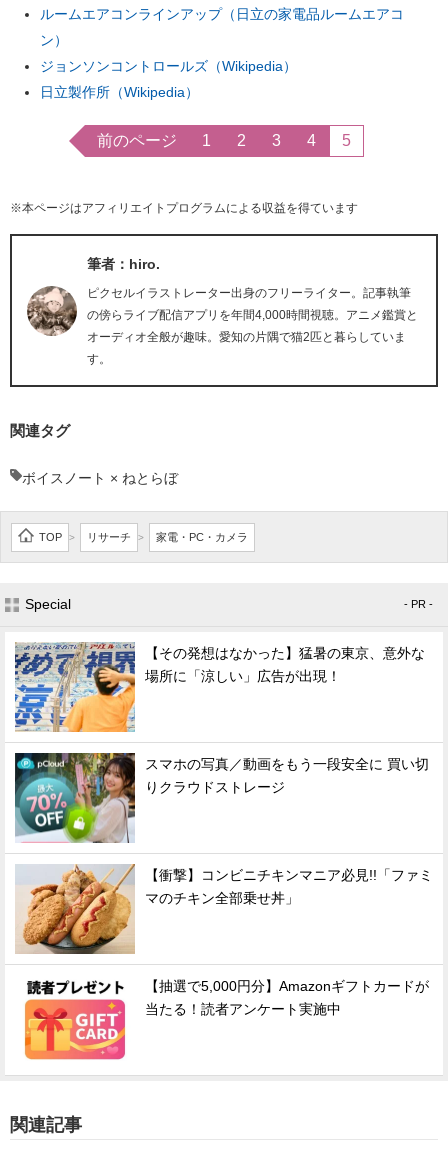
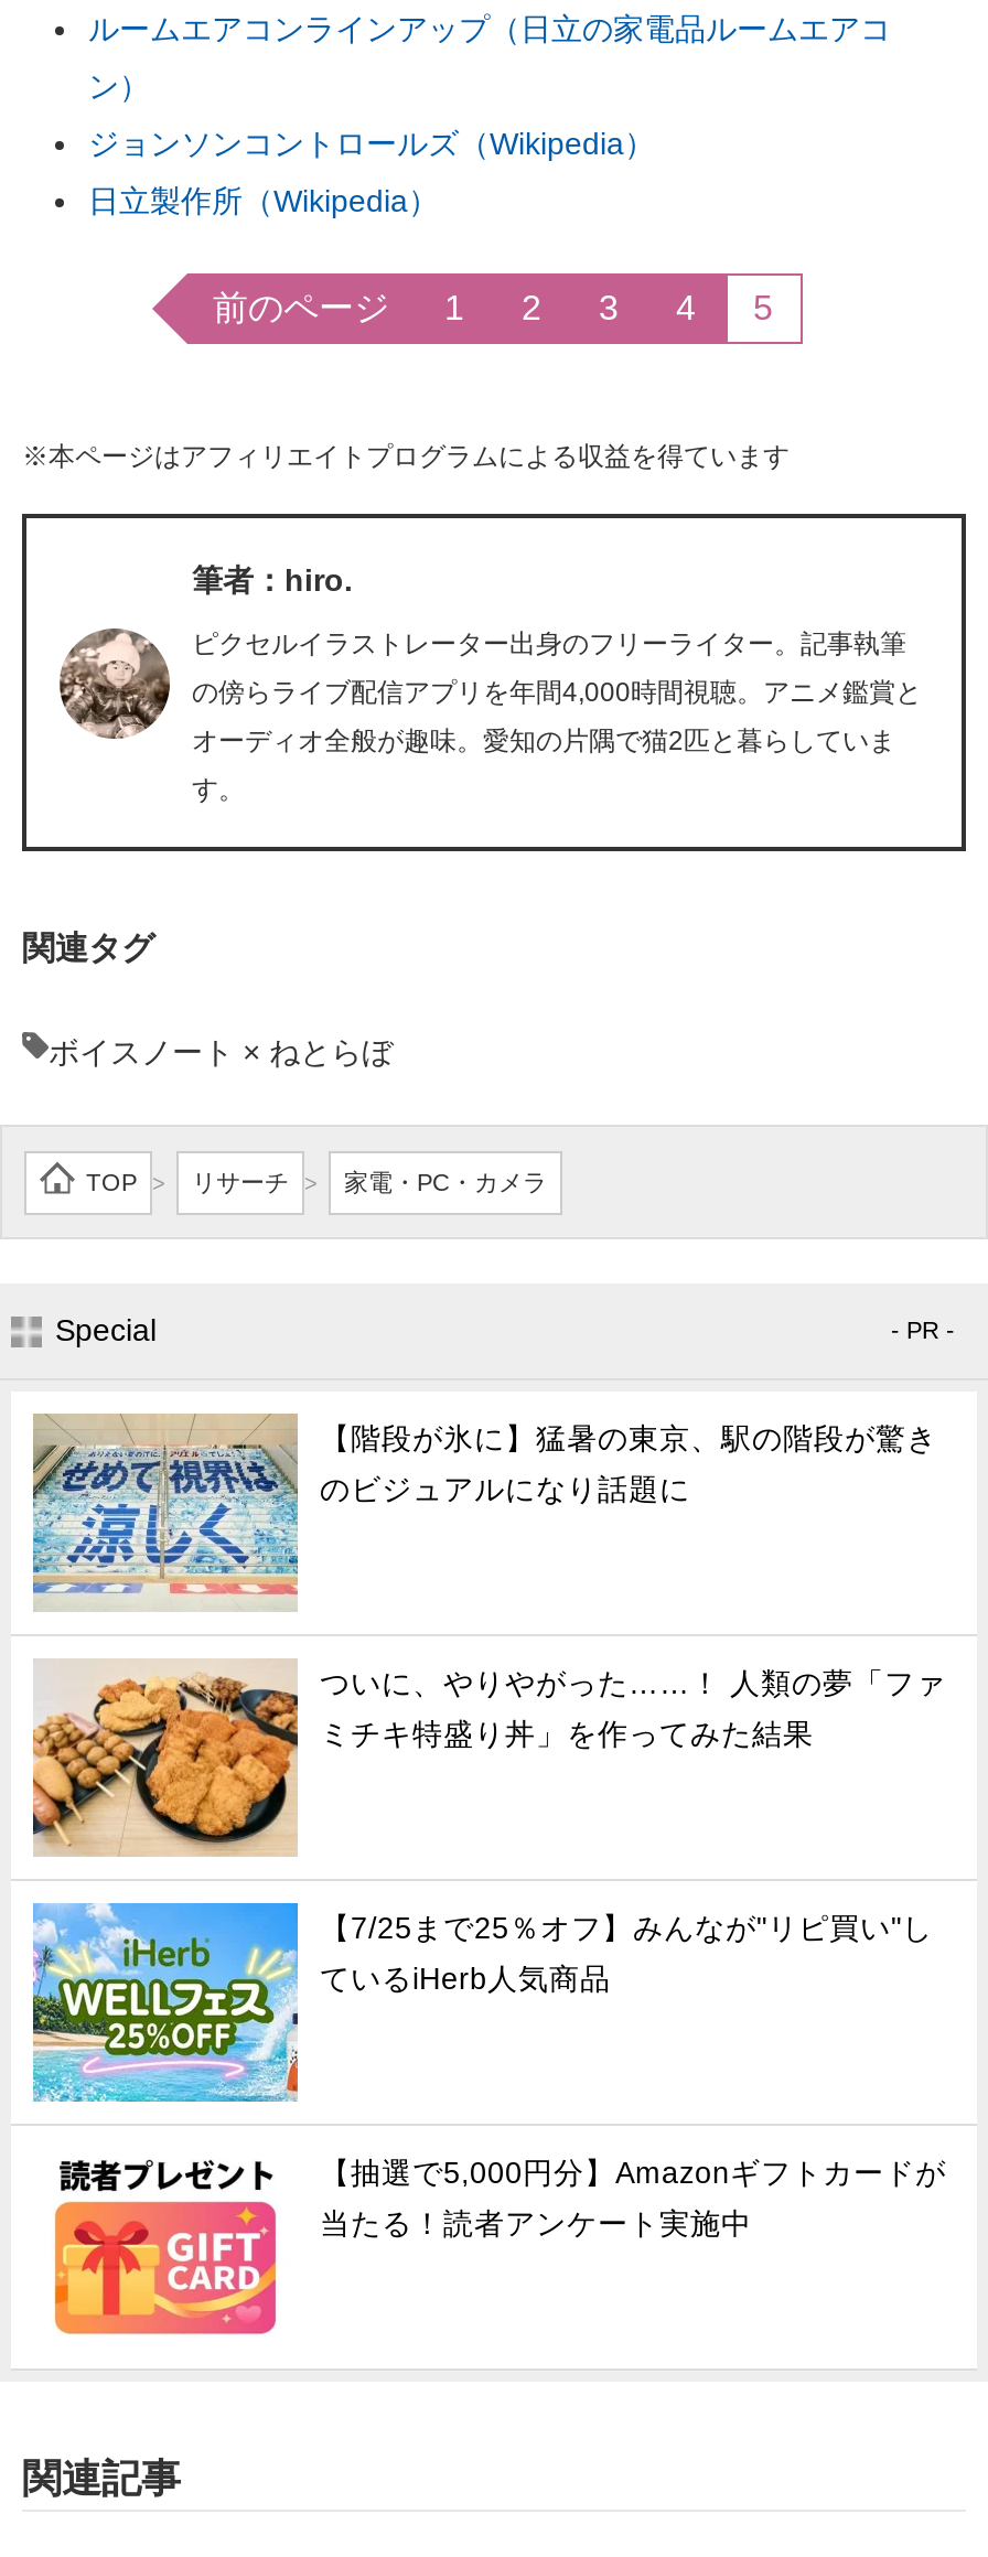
- [image]
- 【その発想はなかった】猛暑の東京、意外な
+ [image]
+ 【階段が氷に】猛暑の東京、駅の階段が驚き

- 場所に「涼しい」広告が出現！
+ のビジュアルになり話題に

- [image]
- スマホの写真／動画をもう一段安全に 買い切
+ [image]
+ ついに、やりやがった……！ 人類の夢「ファ

- りクラウドストレージ
+ ミチキ特盛り丼」を作ってみた結果

- [image]
- 【衝撃】コンビニチキンマニア必見!!「ファミ
+ [image]
+ 【7/25まで25％オフ】みんなが"リピ買い"し

- マのチキン全部乗せ丼」
+ ているiHerb人気商品
